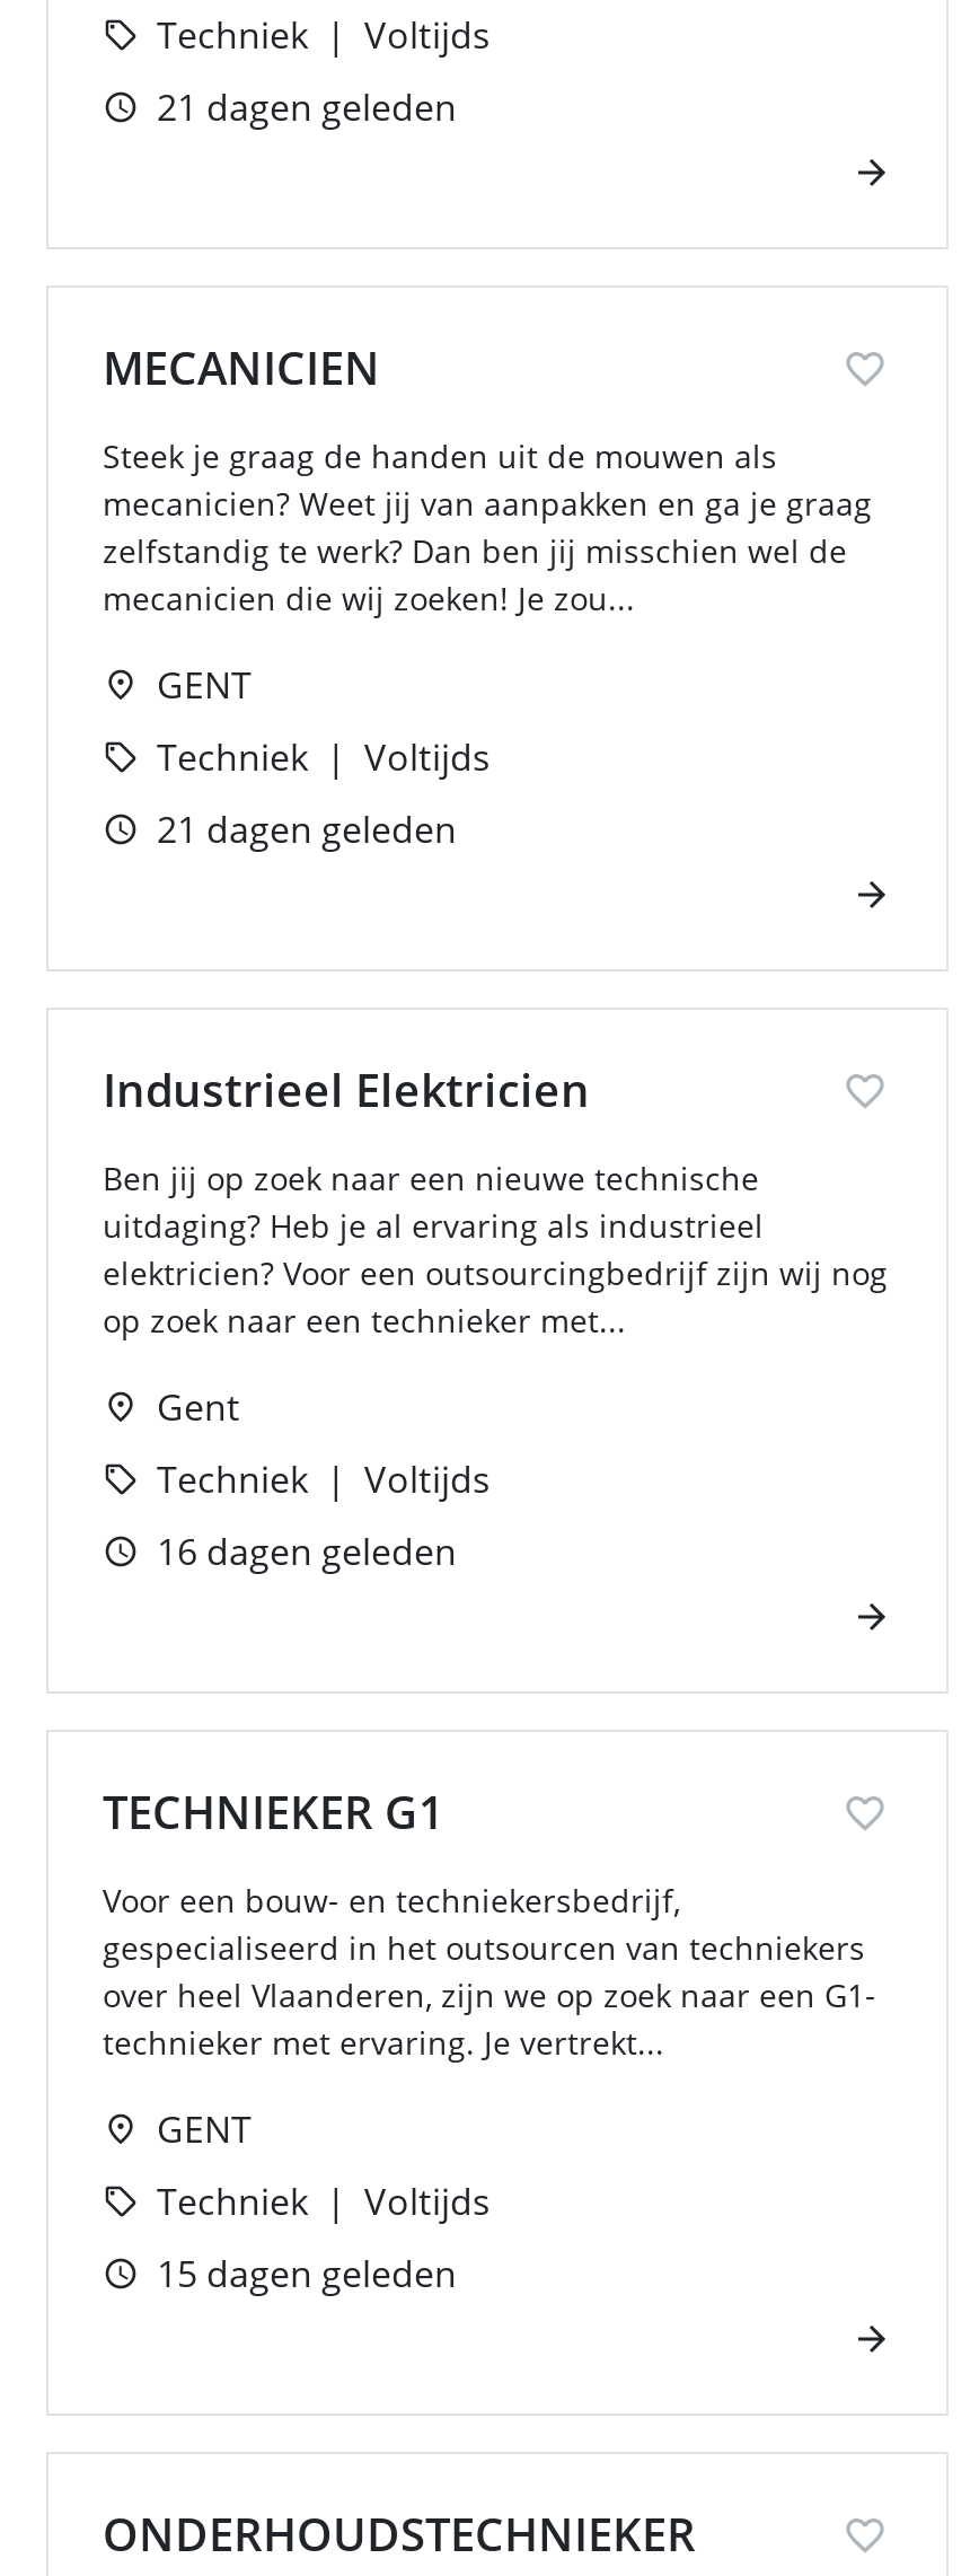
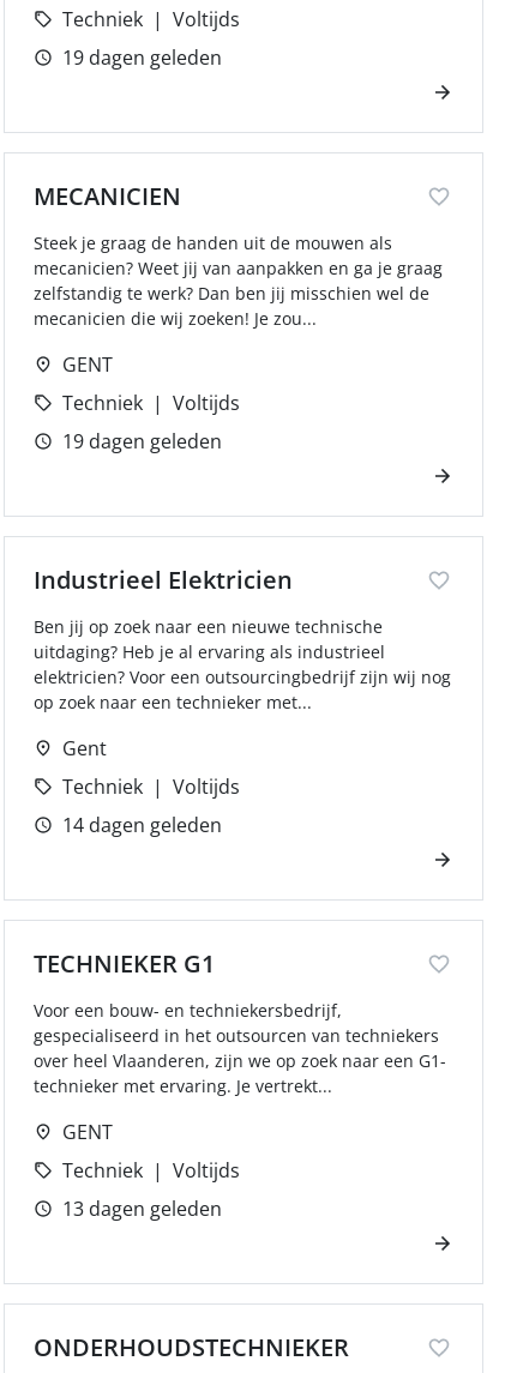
- 21 dagen geleden
+ 19 dagen geleden

- 21 dagen geleden
+ 19 dagen geleden

- 16 dagen geleden
+ 14 dagen geleden

- 15 dagen geleden
+ 13 dagen geleden
